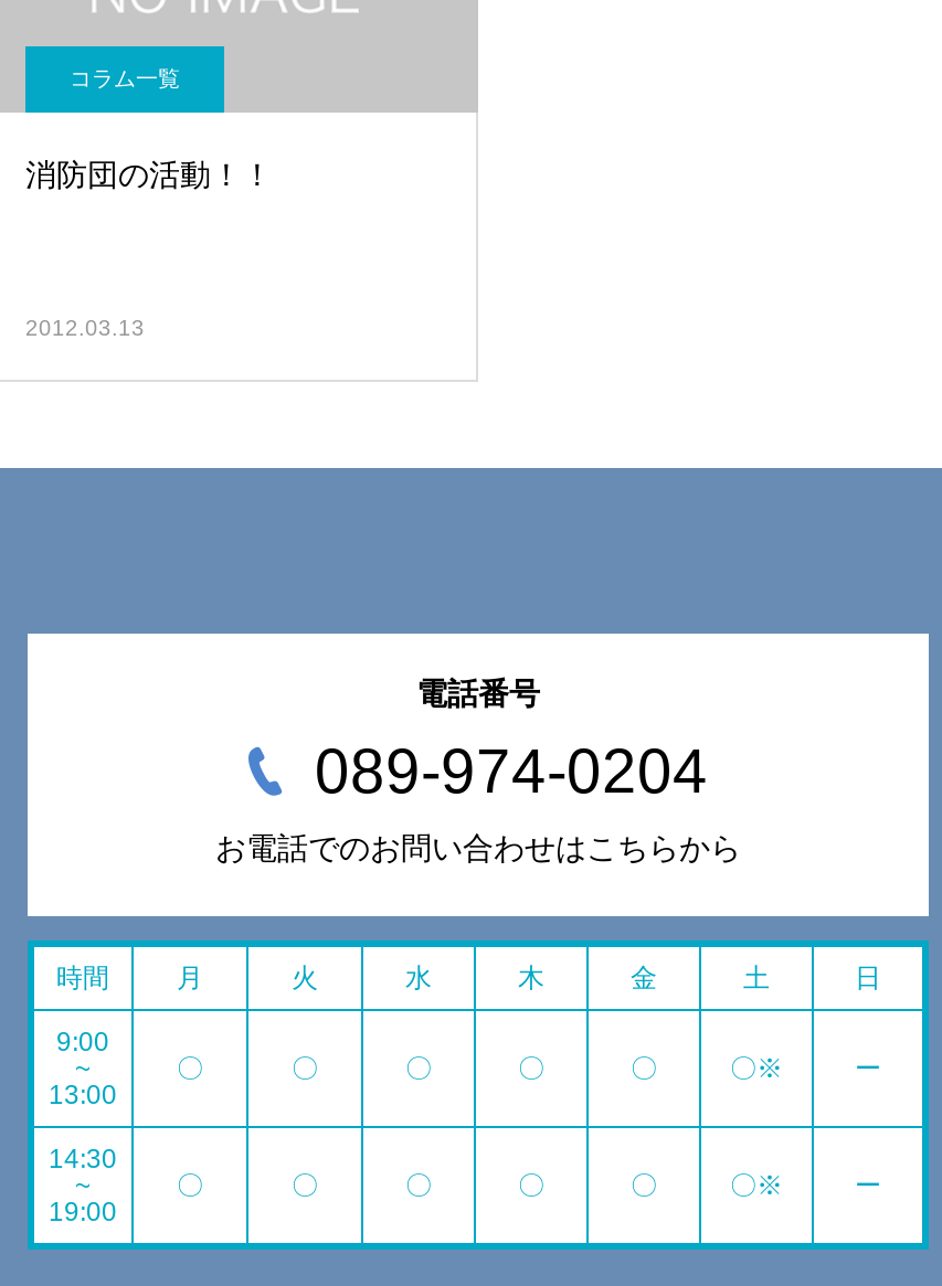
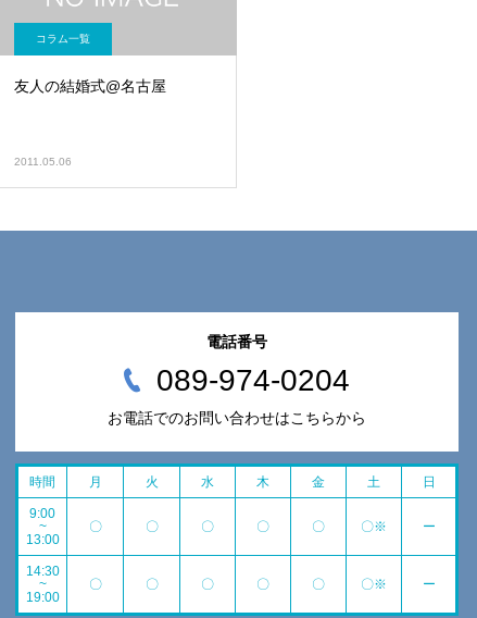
- 消防団の活動！！
+ 友人の結婚式@名古屋

- 2012.03.13
+ 2011.05.06
